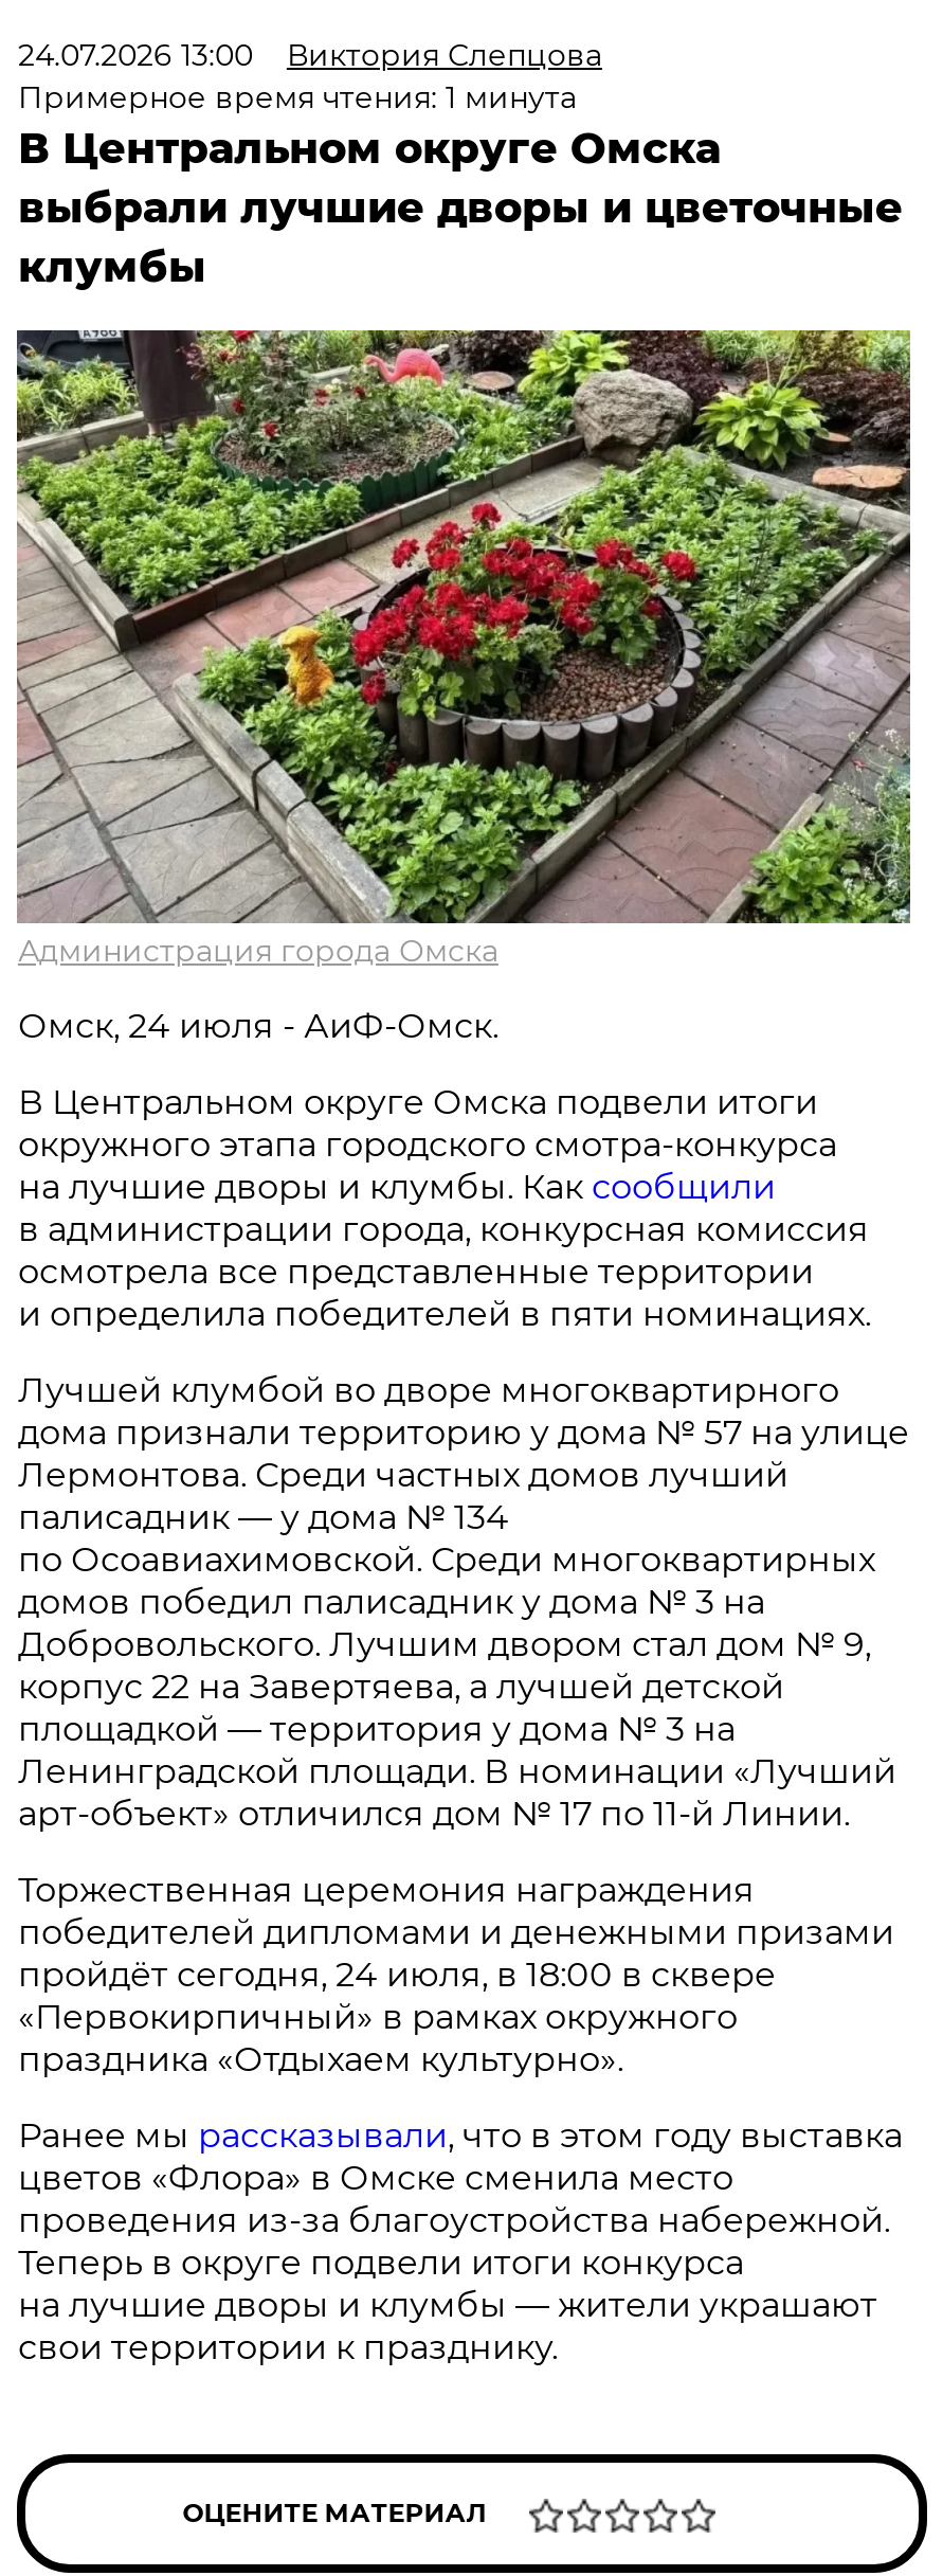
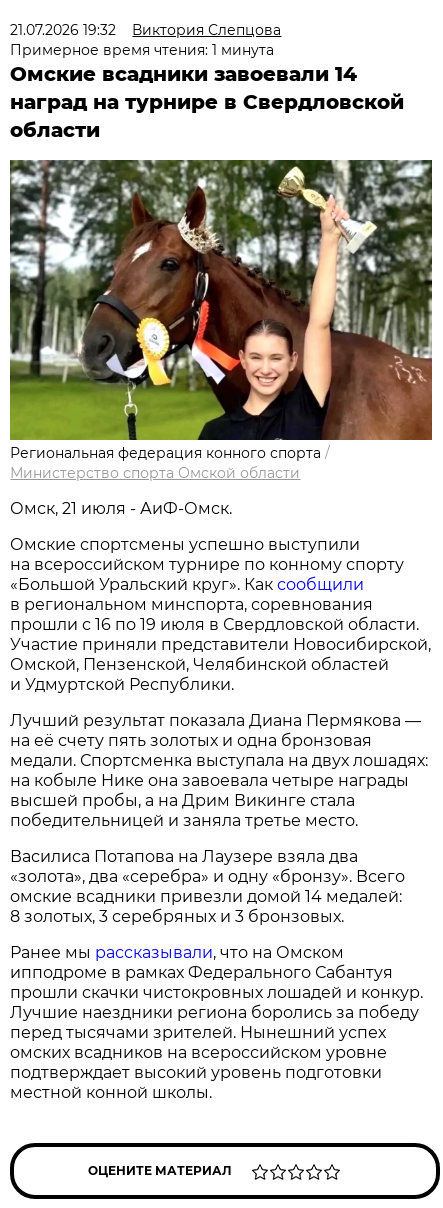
- 24.07.2026 13:00 Виктория Слепцова
+ 21.07.2026 19:32 Виктория Слепцова

- В Центральном округе Омска
- выбрали лучшие дворы и цветочные
- клумбы
+ Омские всадники завоевали 14
+ наград на турнире в Свердловской
+ области

- [image]
- Администрация города Омска
+ [image]
+ Региональная федерация конного спорта /
+ Министерство спорта Омской области

- Омск, 24 июля - АиФ-Омск.
+ Омск, 21 июля - АиФ-Омск.

- В Центральном округе Омска подвели итоги
- окружного этапа городского смотра-конкурса
- на лучшие дворы и клумбы. Как сообщили
- в администрации города, конкурсная комиссия
- осмотрела все представленные территории
- и определила победителей в пяти номинациях.
+ Омские спортсмены успешно выступили
+ на всероссийском турнире по конному спорту
+ «Большой Уральский круг». Как сообщили
+ в региональном минспорта, соревнования
+ прошли с 16 по 19 июля в Свердловской области.
+ Участие приняли представители Новосибирской,
+ Омской, Пензенской, Челябинской областей
+ и Удмуртской Республики.

- Лучшей клумбой во дворе многоквартирного
- дома признали территорию у дома № 57 на улице
- Лермонтова. Среди частных домов лучший
- палисадник — у дома № 134
- по Осоавиахимовской. Среди многоквартирных
- домов победил палисадник у дома № 3 на
- Добровольского. Лучшим двором стал дом № 9,
- корпус 22 на Завертяева, а лучшей детской
- площадкой — территория у дома № 3 на
- Ленинградской площади. В номинации «Лучший
- арт-объект» отличился дом № 17 по 11-й Линии.
+ Лучший результат показала Диана Пермякова —
+ на её счету пять золотых и одна бронзовая
+ медали. Спортсменка выступала на двух лошадях:
+ на кобыле Нике она завоевала четыре награды
+ высшей пробы, а на Дрим Викинге стала
+ победительницей и заняла третье место.

- Торжественная церемония награждения
- победителей дипломами и денежными призами
- пройдёт сегодня, 24 июля, в 18:00 в сквере
- «Первокирпичный» в рамках окружного
- праздника «Отдыхаем культурно».
+ Василиса Потапова на Лаузере взяла два
+ «золота», два «серебра» и одну «бронзу». Всего
+ омские всадники привезли домой 14 медалей:
+ 8 золотых, 3 серебряных и 3 бронзовых.

- Ранее мы рассказывали, что в этом году выставка
- цветов «Флора» в Омске сменила место
- проведения из-за благоустройства набережной.
- Теперь в округе подвели итоги конкурса
- на лучшие дворы и клумбы — жители украшают
- свои территории к празднику.
+ Ранее мы рассказывали, что на Омском
+ ипподроме в рамках Федерального Сабантуя
+ прошли скачки чистокровных лошадей и конкур.
+ Лучшие наездники региона боролись за победу
+ перед тысячами зрителей. Нынешний успех
+ омских всадников на всероссийском уровне
+ подтверждает высокий уровень подготовки
+ местной конной школы.
